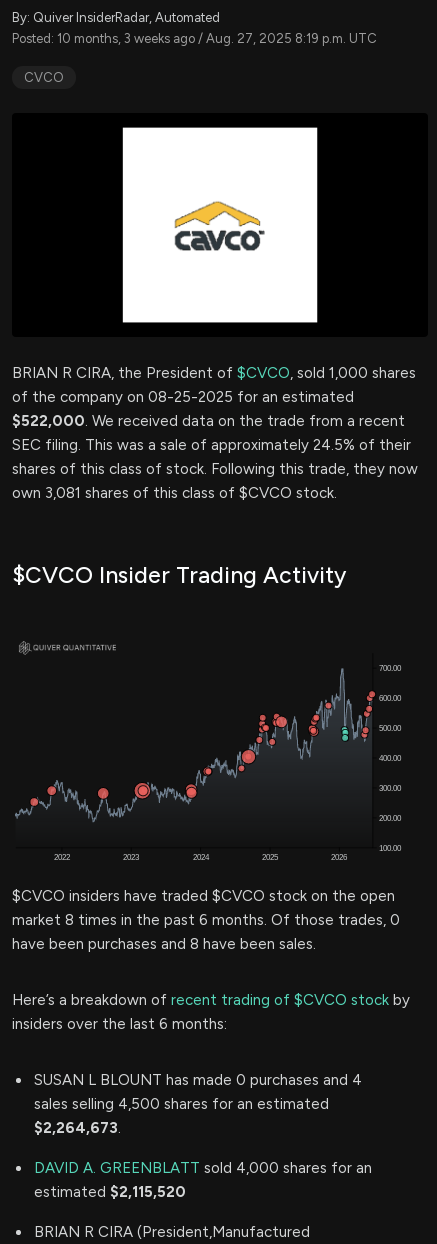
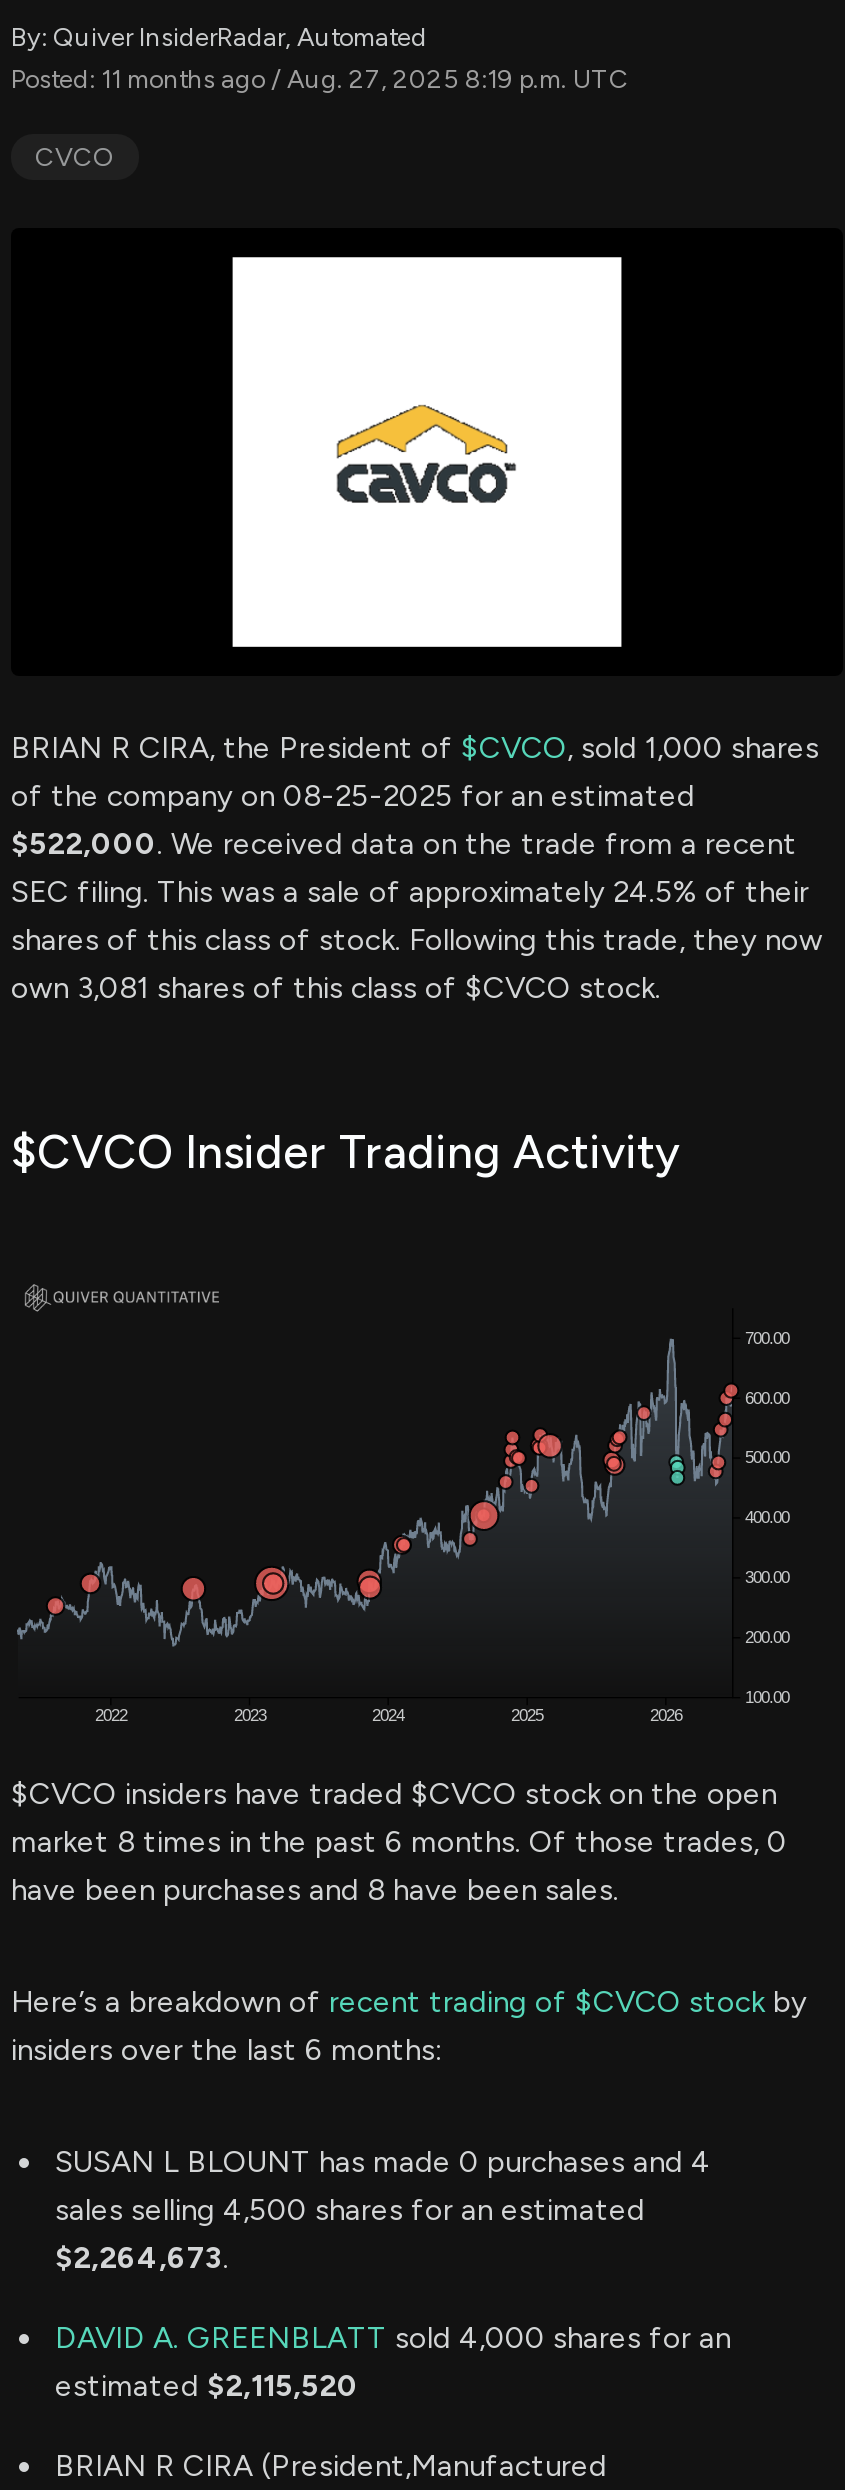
- Posted: 10 months, 3 weeks ago / Aug. 27, 2025 8:19 p.m. UTC
+ Posted: 11 months ago / Aug. 27, 2025 8:19 p.m. UTC
